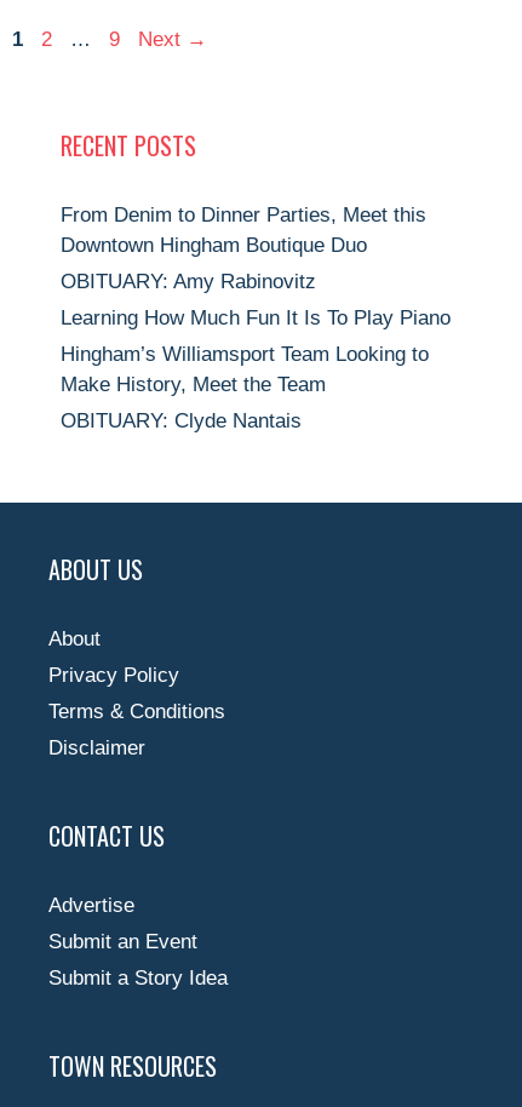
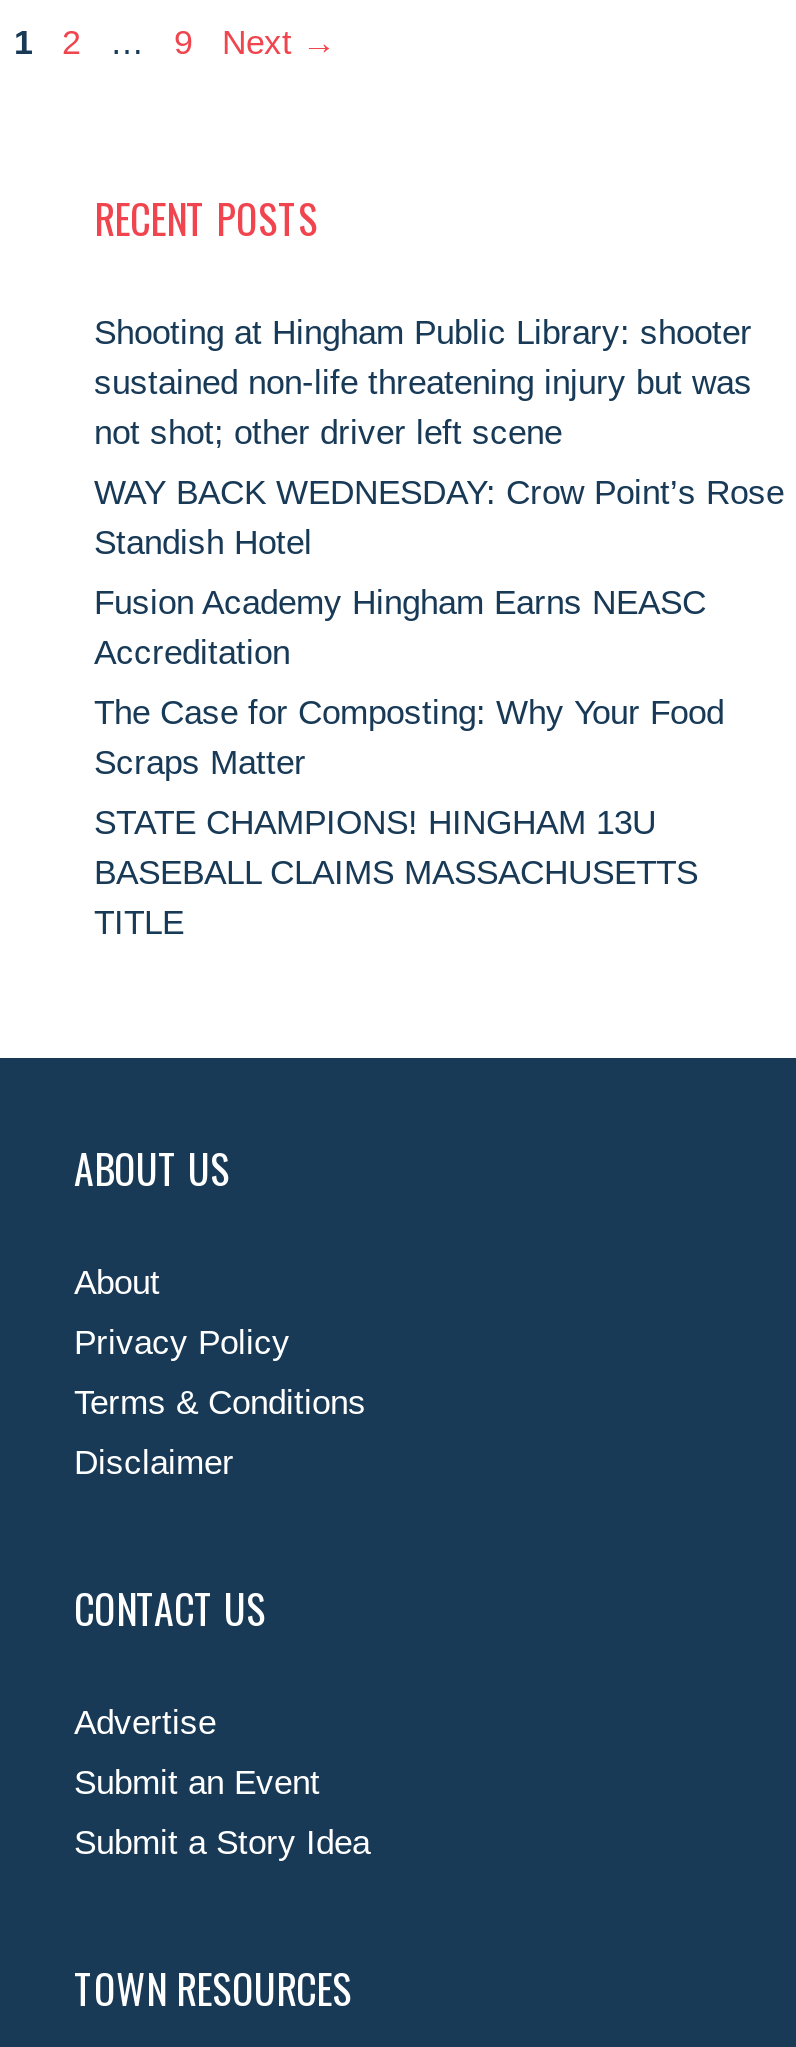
- From Denim to Dinner Parties, Meet this
- Downtown Hingham Boutique Duo
+ Shooting at Hingham Public Library: shooter
+ sustained non-life threatening injury but was
+ not shot; other driver left scene

- OBITUARY: Amy Rabinovitz
+ WAY BACK WEDNESDAY: Crow Point’s Rose
+ Standish Hotel

- Learning How Much Fun It Is To Play Piano
+ Fusion Academy Hingham Earns NEASC
+ Accreditation

- Hingham’s Williamsport Team Looking to
- Make History, Meet the Team
+ The Case for Composting: Why Your Food
+ Scraps Matter

- OBITUARY: Clyde Nantais
+ STATE CHAMPIONS! HINGHAM 13U
+ BASEBALL CLAIMS MASSACHUSETTS
+ TITLE
